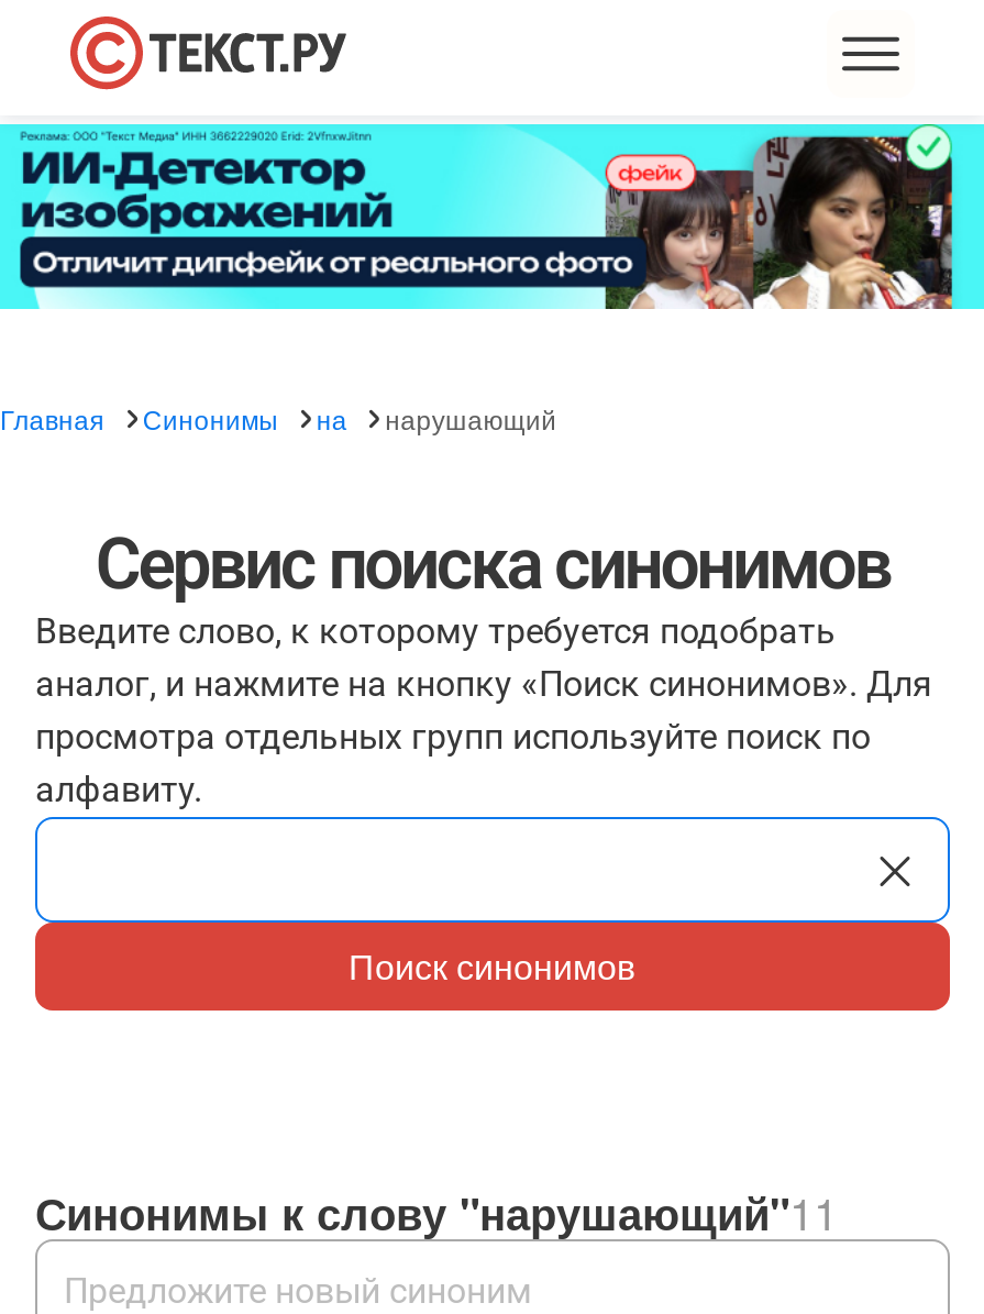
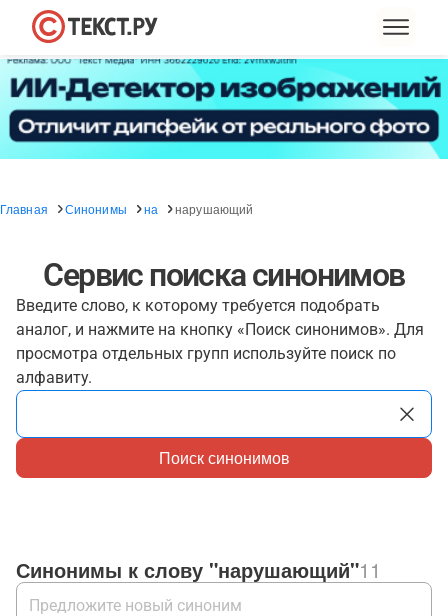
- [image]
+ [image]
